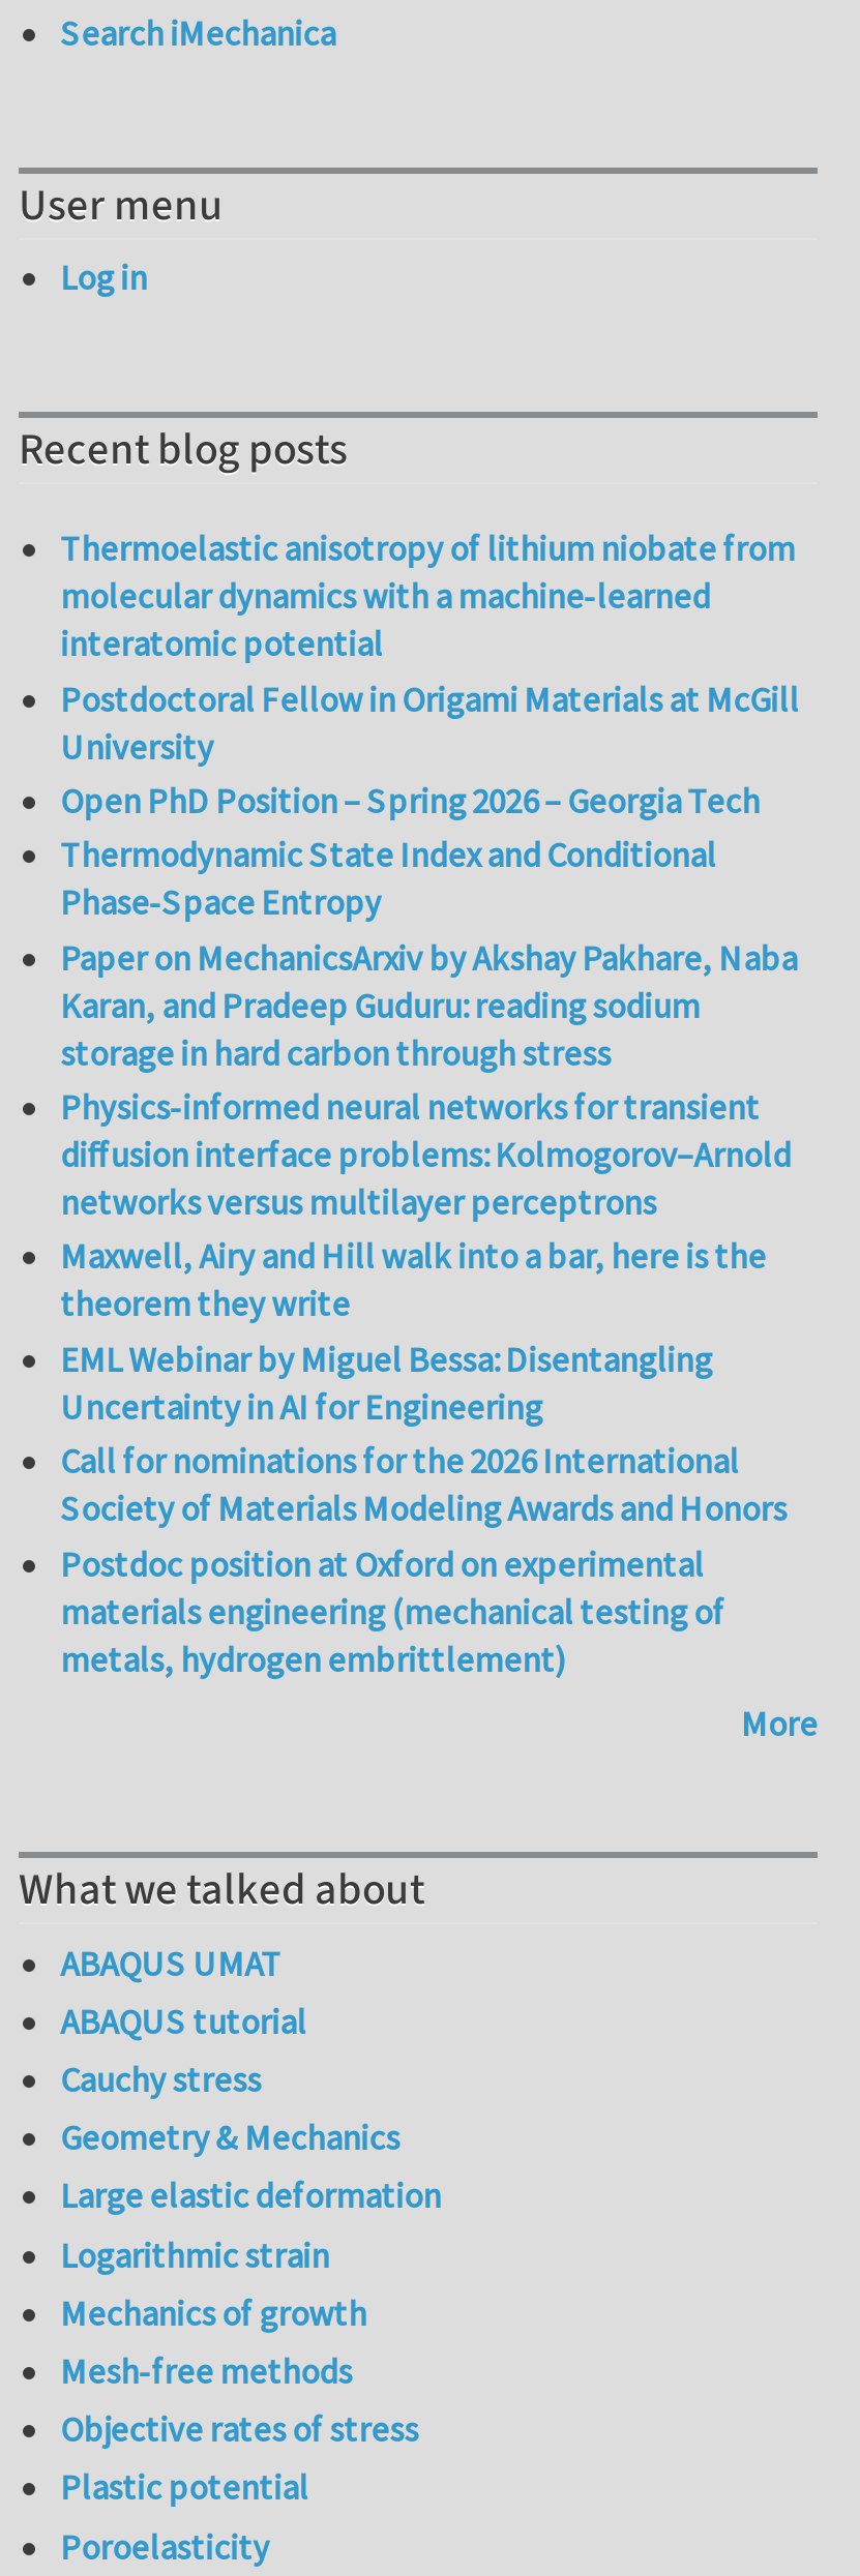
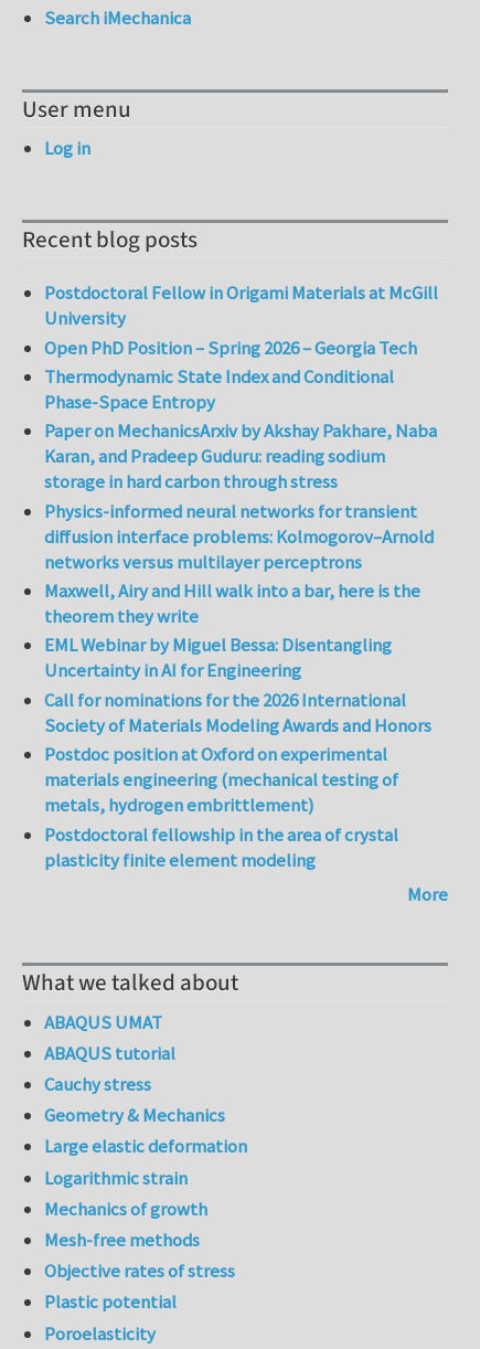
- Thermoelastic anisotropy of lithium niobate from
- molecular dynamics with a machine-learned
- interatomic potential

moved up: Postdoctoral Fellow in Origami Materials at McGill | University | Open PhD Position – Spring 2026 – Georgia Tech | ... | materials engineering (mechanical testing of | metals, hydrogen embrittlement)

+ Postdoctoral fellowship in the area of crystal
+ plasticity finite element modeling
